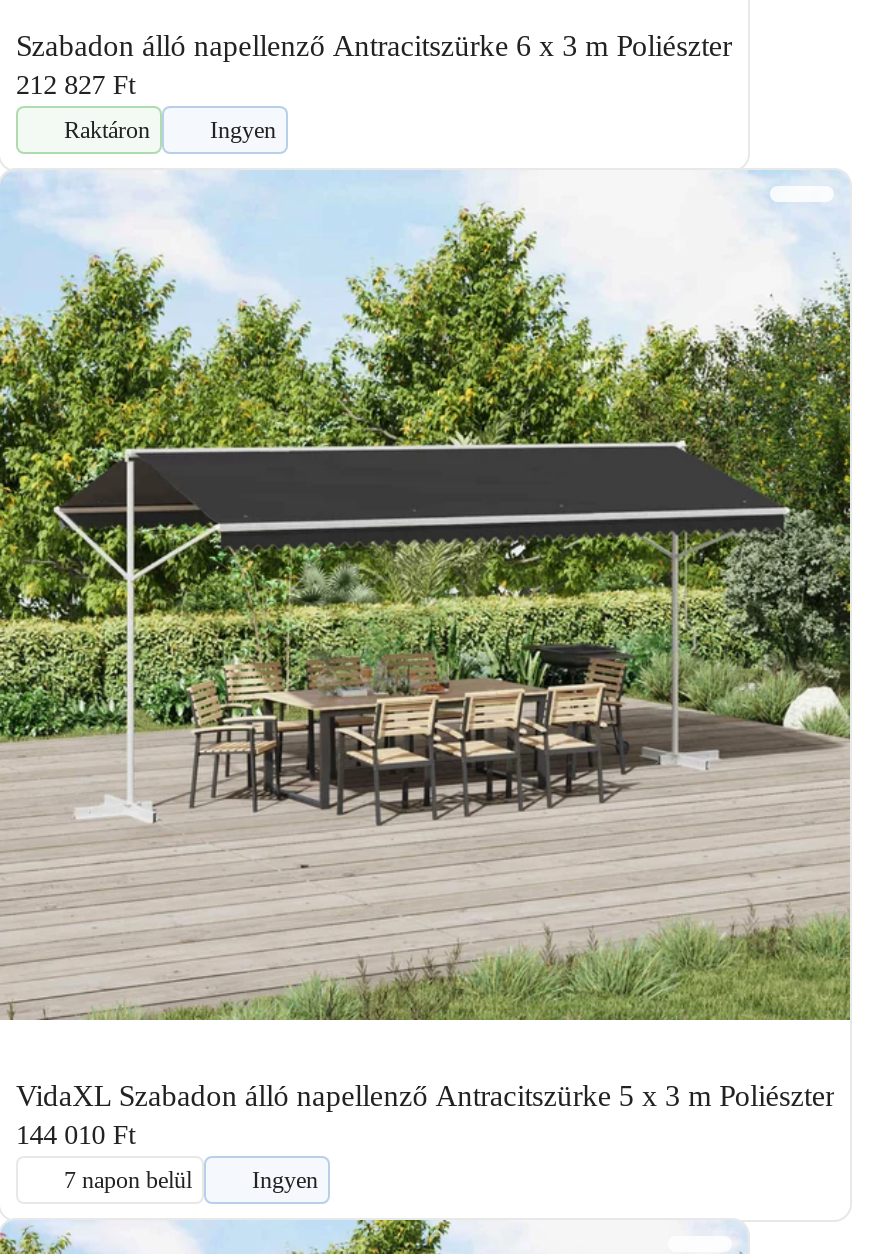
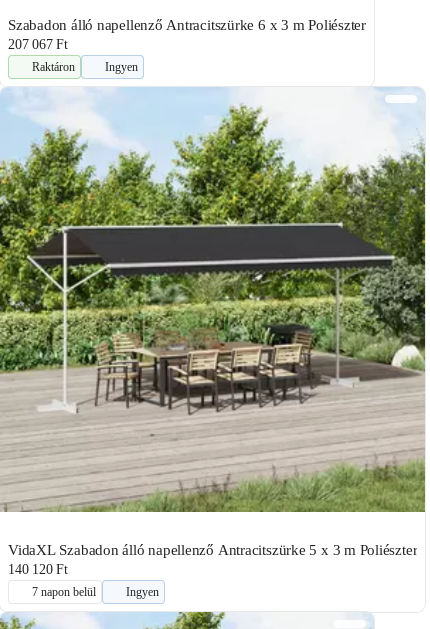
- 212 827 Ft
+ 207 067 Ft

- 144 010 Ft
+ 140 120 Ft
